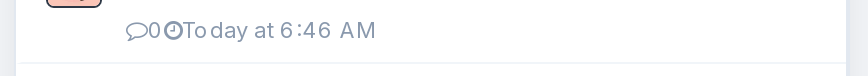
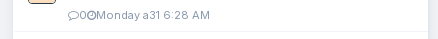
- 0 Today at 6:46 AM
+ 0 Monday a31 6:28 AM
